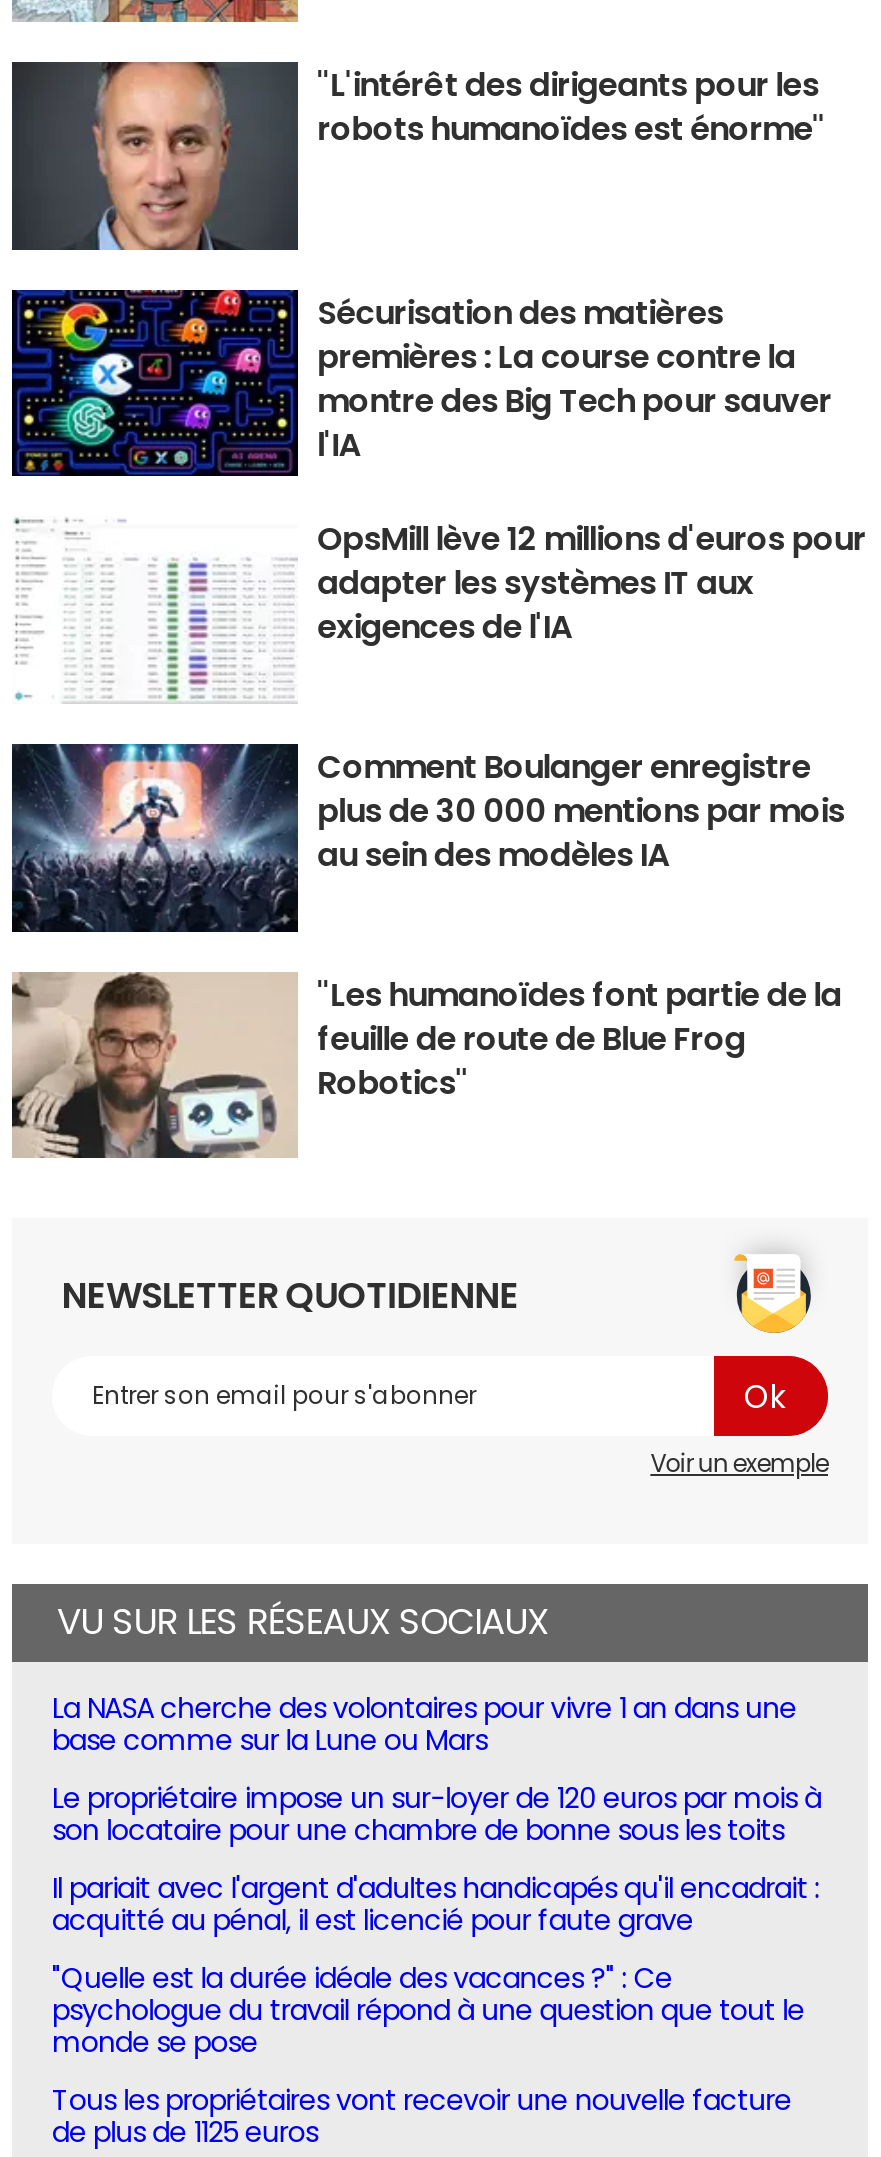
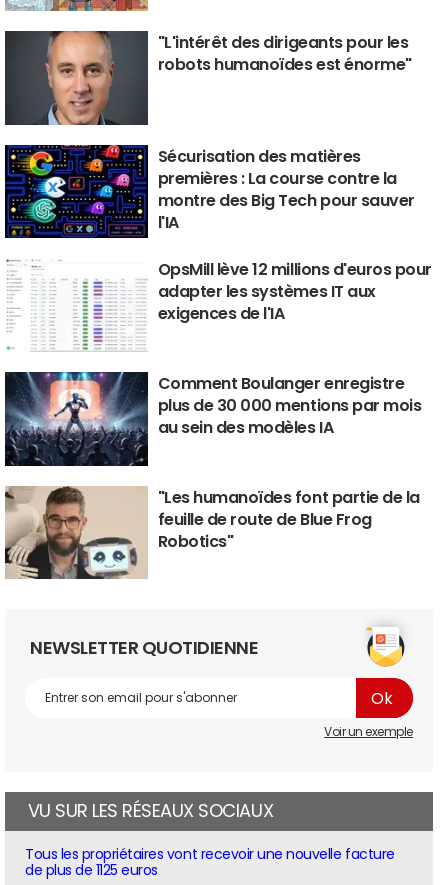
- La NASA cherche des volontaires pour vivre 1 an dans une
- base comme sur la Lune ou Mars
- Le propriétaire impose un sur-loyer de 120 euros par mois à
- son locataire pour une chambre de bonne sous les toits
- Il pariait avec l'argent d'adultes handicapés qu'il encadrait :
- acquitté au pénal, il est licencié pour faute grave
- "Quelle est la durée idéale des vacances ?" : Ce
- psychologue du travail répond à une question que tout le
- monde se pose
